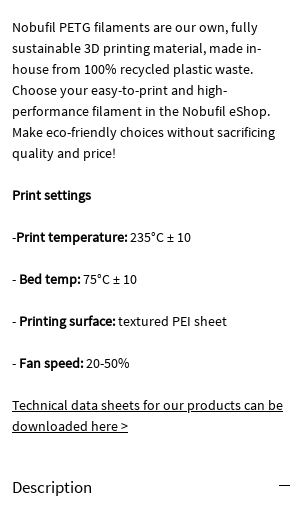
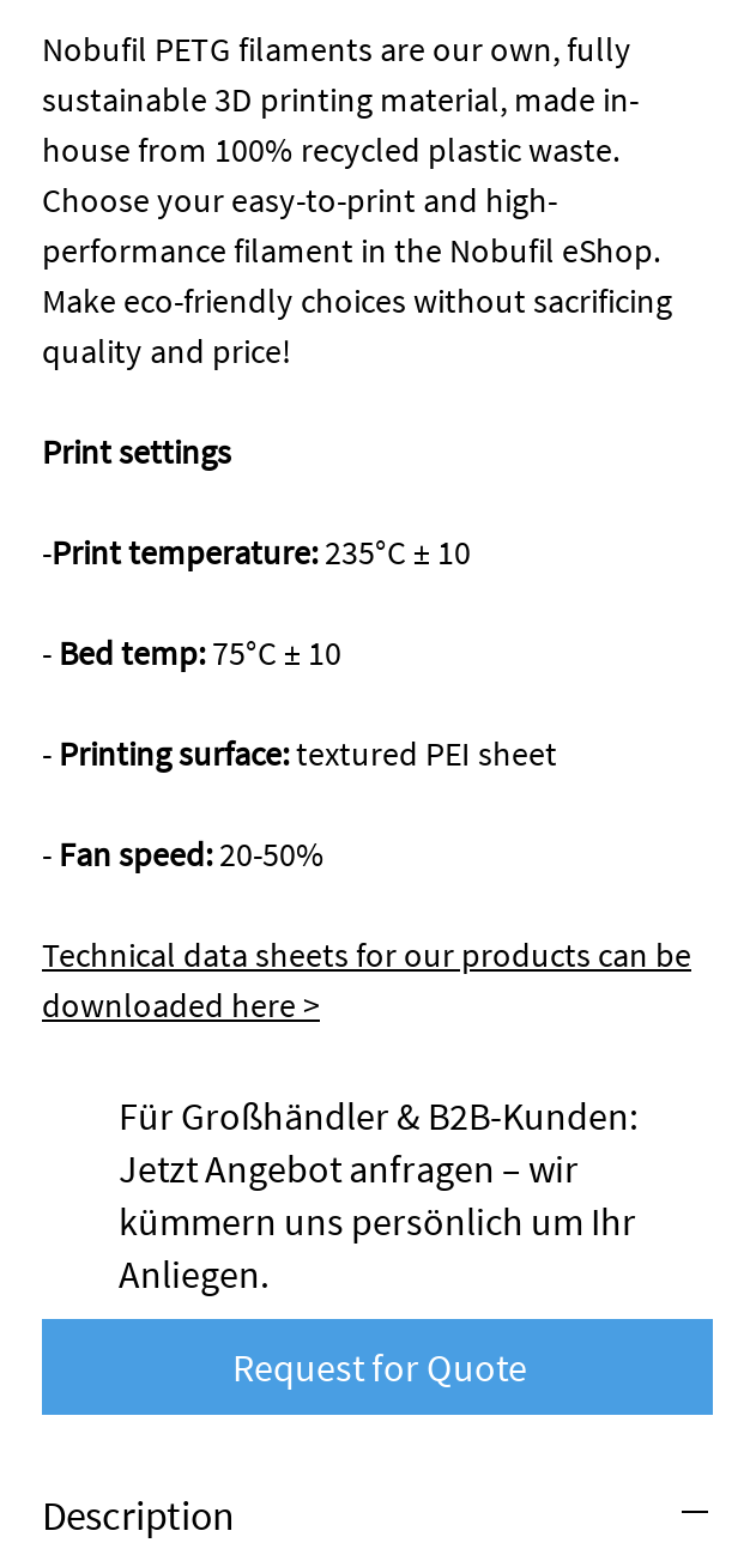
+ Für Großhändler & B2B-Kunden:
+ Jetzt Angebot anfragen – wir
+ kümmern uns persönlich um Ihr
+ Anliegen.
+ Request for Quote
